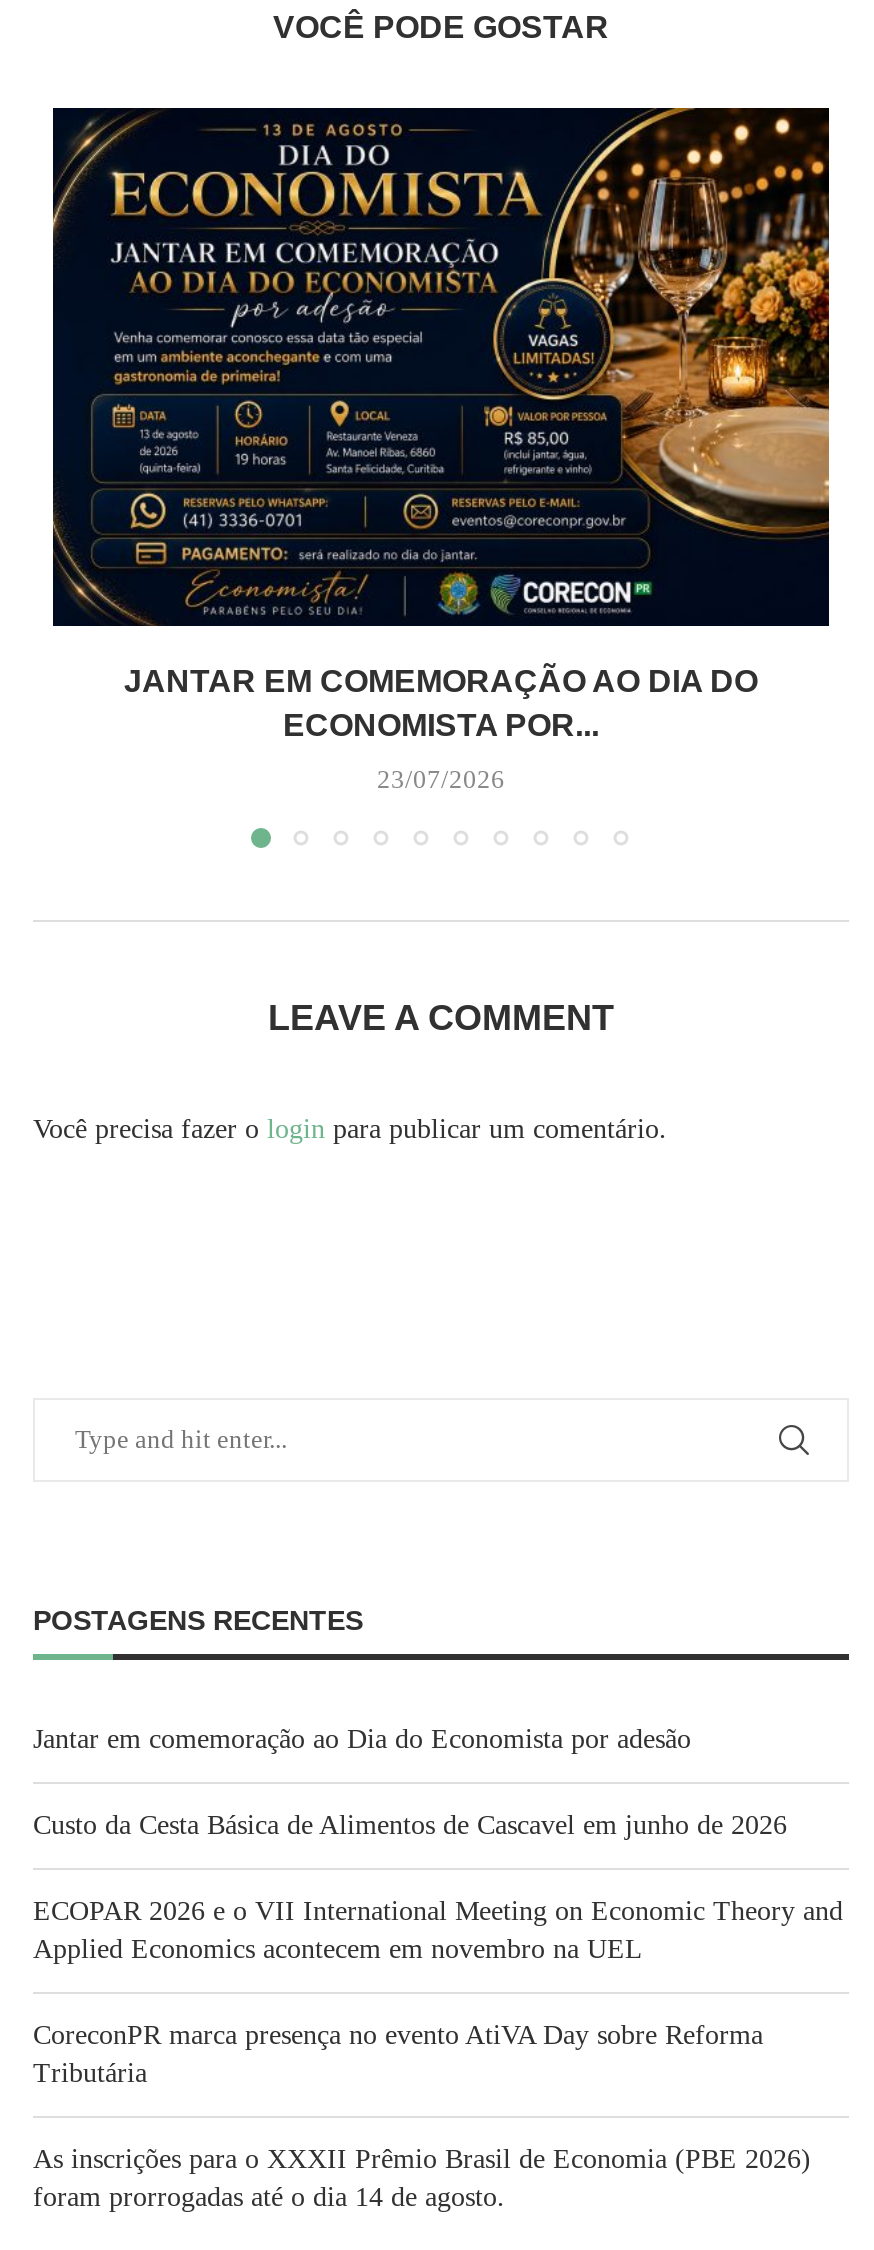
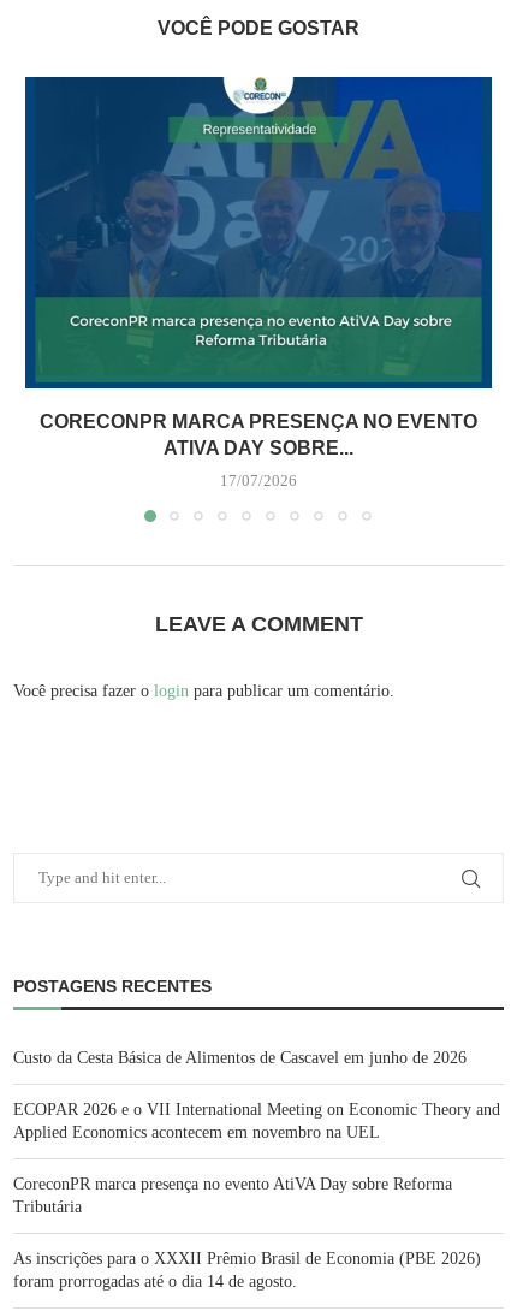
- [image]
- JANTAR EM COMEMORAÇÃO AO DIA DO
- ECONOMISTA POR...
+ [image]
+ CORECONPR MARCA PRESENÇA NO EVENTO
+ ATIVA DAY SOBRE...

- 23/07/2026
+ 17/07/2026

- Jantar em comemoração ao Dia do Economista por adesão
